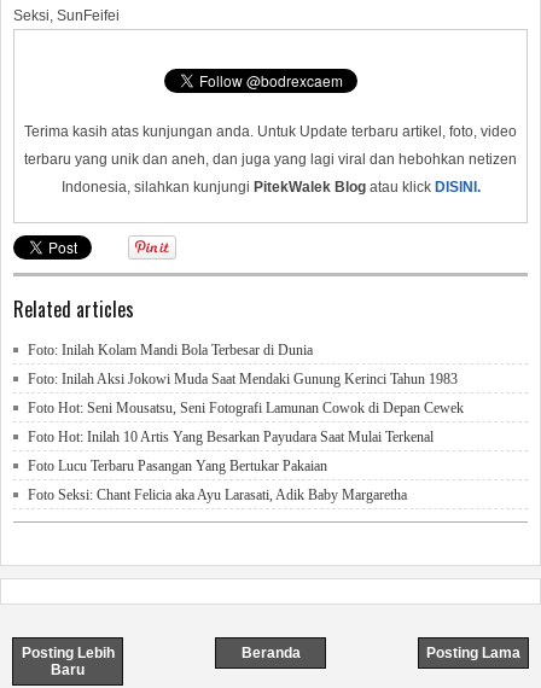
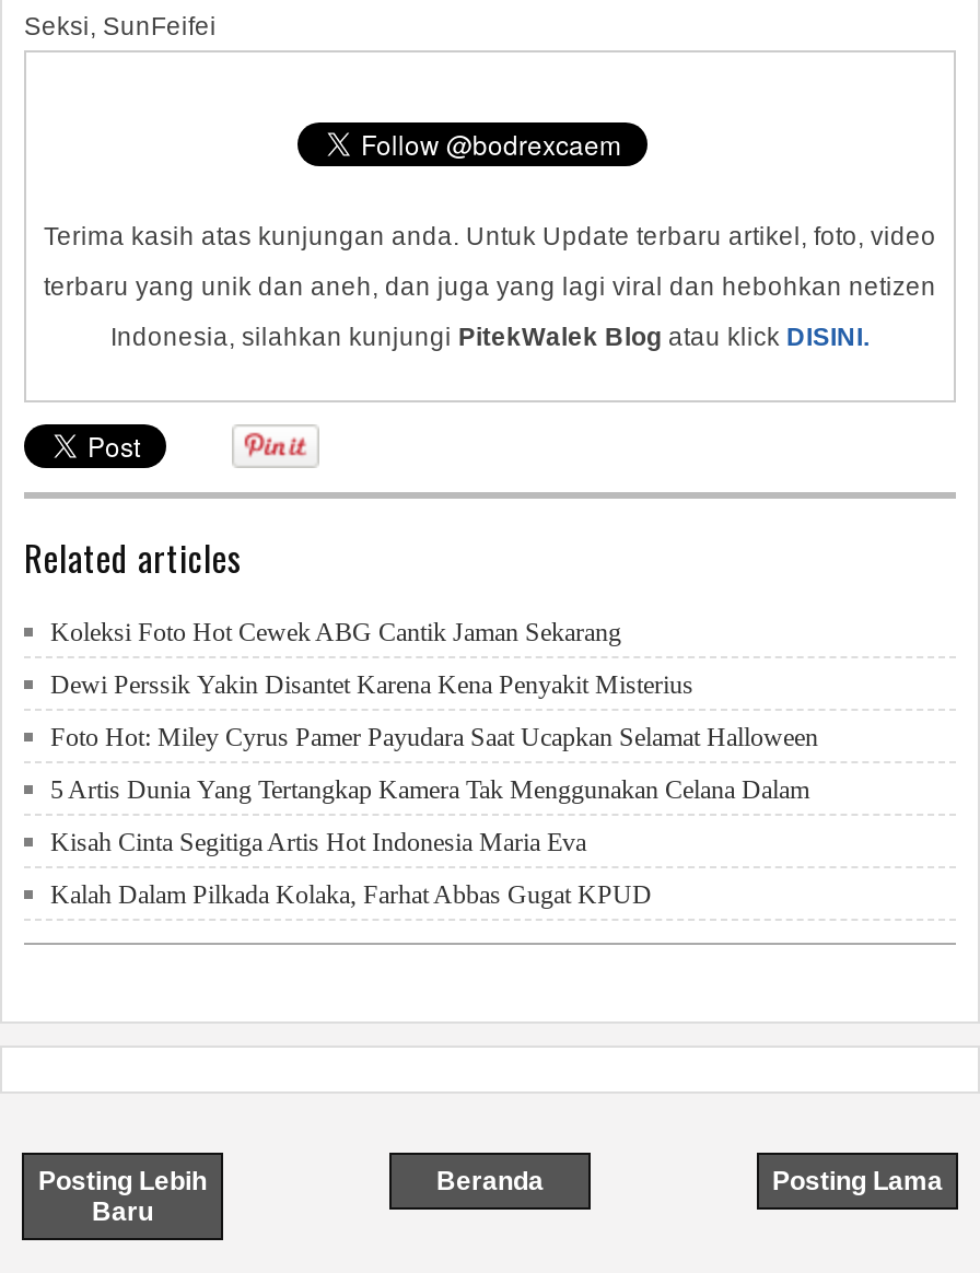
- Foto: Inilah Kolam Mandi Bola Terbesar di Dunia
+ Koleksi Foto Hot Cewek ABG Cantik Jaman Sekarang

- Foto: Inilah Aksi Jokowi Muda Saat Mendaki Gunung Kerinci Tahun 1983
+ Dewi Perssik Yakin Disantet Karena Kena Penyakit Misterius

- Foto Hot: Seni Mousatsu, Seni Fotografi Lamunan Cowok di Depan Cewek
+ Foto Hot: Miley Cyrus Pamer Payudara Saat Ucapkan Selamat Halloween

- Foto Hot: Inilah 10 Artis Yang Besarkan Payudara Saat Mulai Terkenal
+ 5 Artis Dunia Yang Tertangkap Kamera Tak Menggunakan Celana Dalam

- Foto Lucu Terbaru Pasangan Yang Bertukar Pakaian
+ Kisah Cinta Segitiga Artis Hot Indonesia Maria Eva

- Foto Seksi: Chant Felicia aka Ayu Larasati, Adik Baby Margaretha
+ Kalah Dalam Pilkada Kolaka, Farhat Abbas Gugat KPUD
